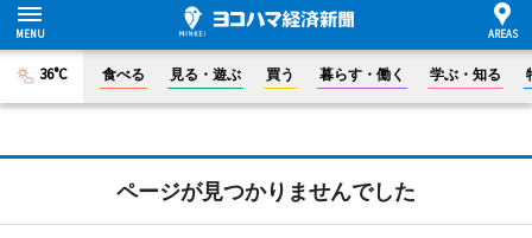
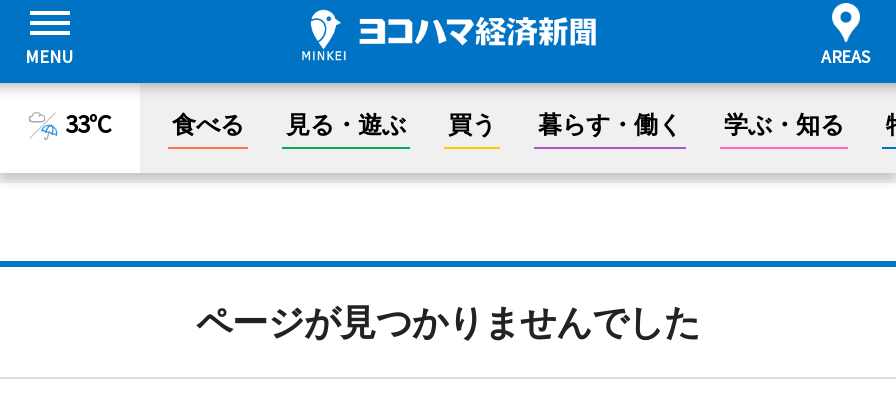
- 36°C
+ 33°C
